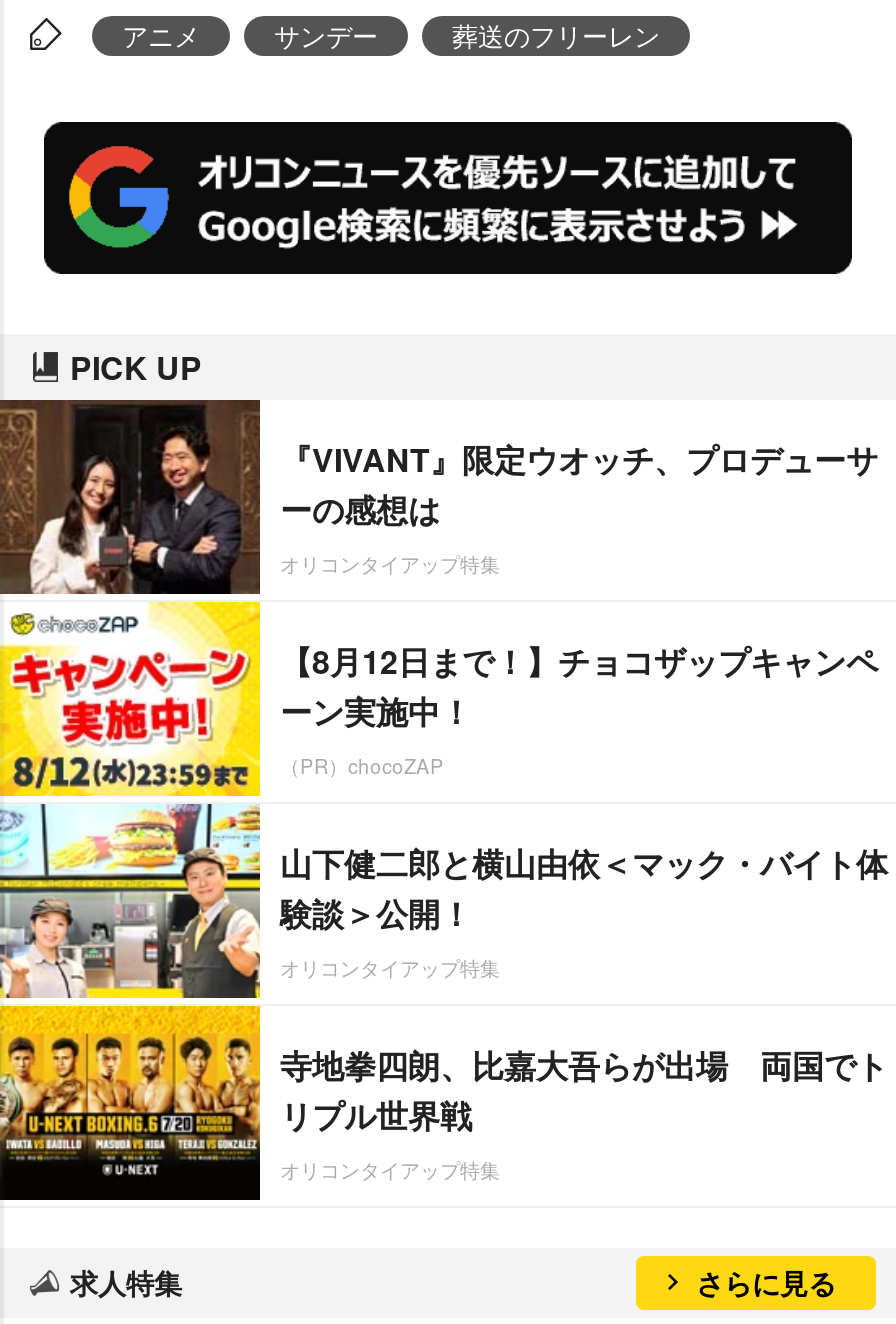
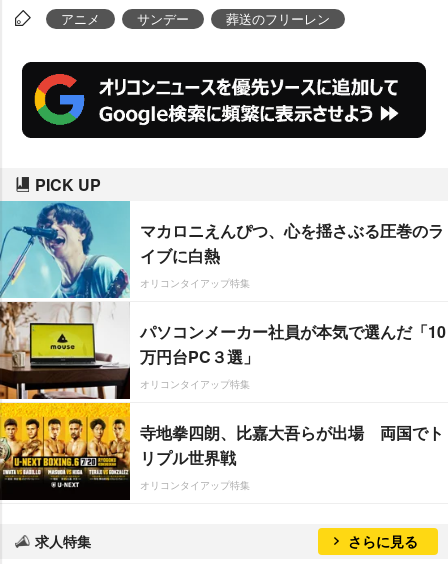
- [image]
- 『VIVANT』限定ウオッチ、プロデューサ
- ーの感想は
+ [image]
+ マカロニえんぴつ、心を揺さぶる圧巻のラ
+ イブに白熱

- 【8月12日まで！】チョコザップキャンペ
- ーン実施中！
- （PR）chocoZAP
- 山下健二郎と横山由依＜マック・バイト体
- 験談＞公開！
+ パソコンメーカー社員が本気で選んだ「10
+ 万円台PC３選」
